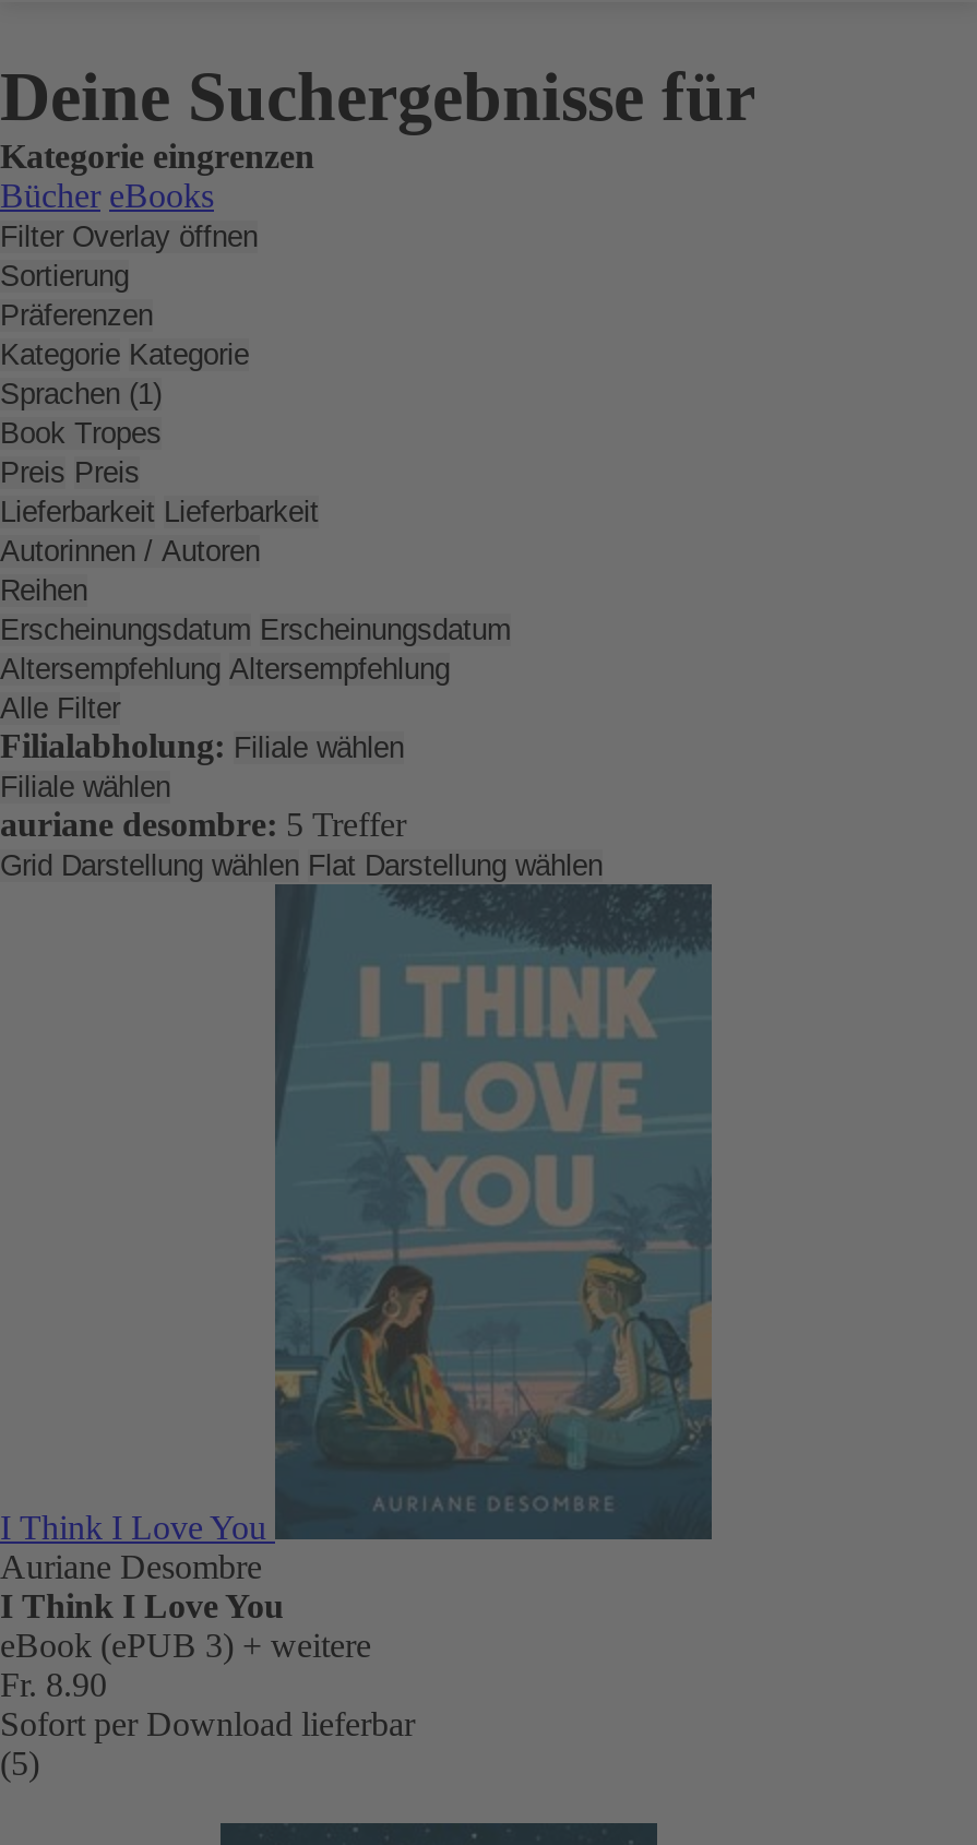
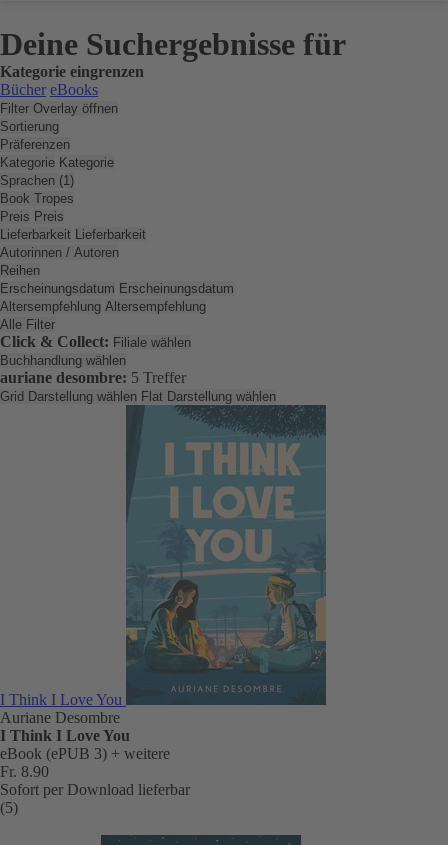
- Filialabholung: Filiale wählen
- Filiale wählen
+ Click & Collect: Filiale wählen
+ Buchhandlung wählen
